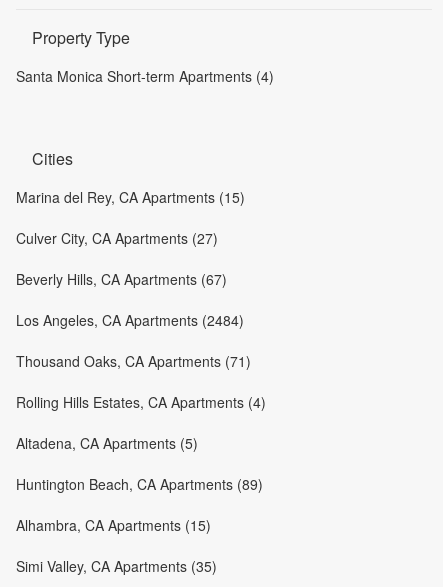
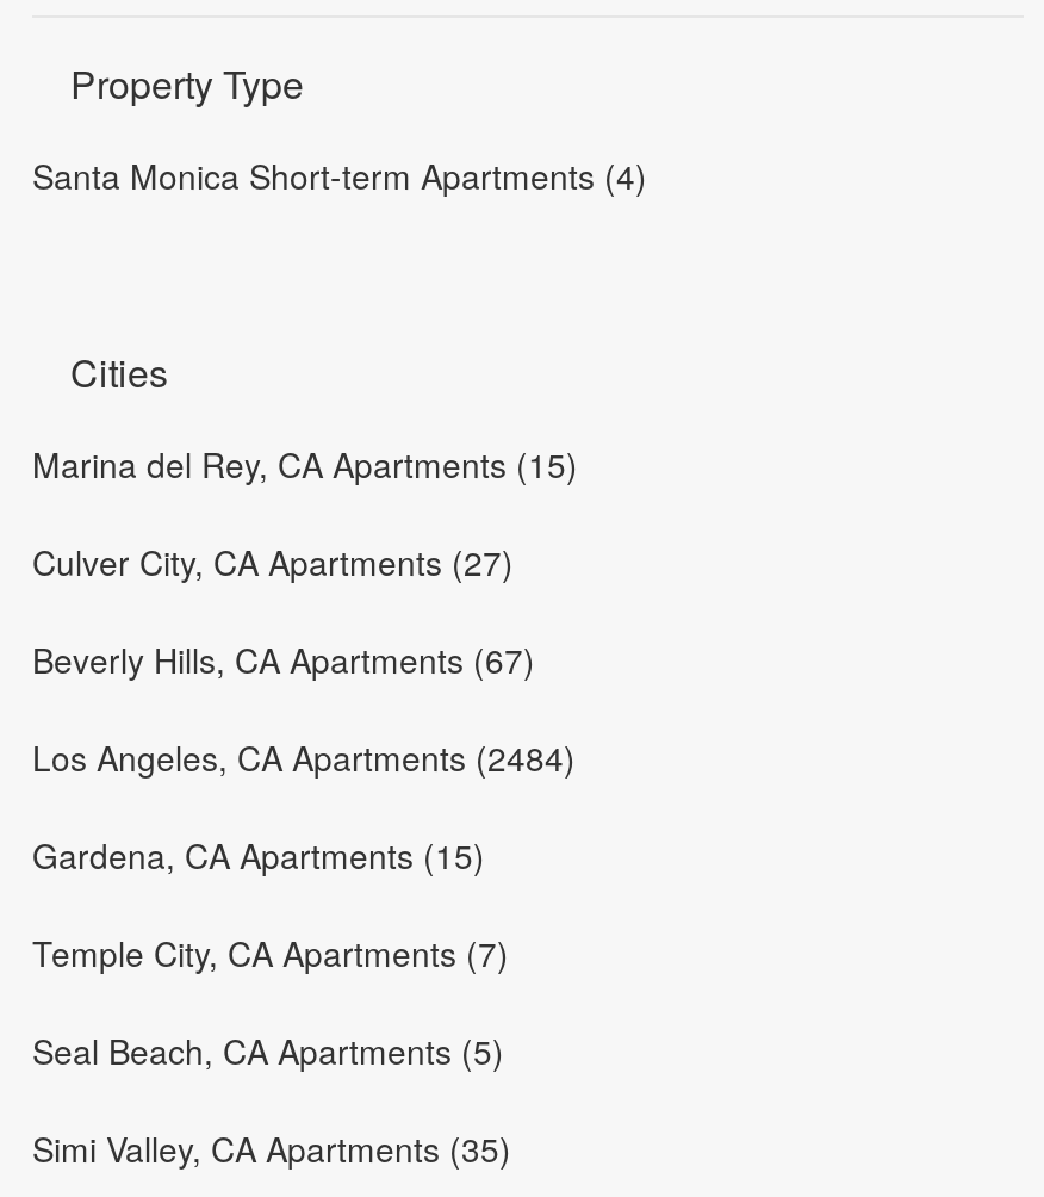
- Thousand Oaks, CA Apartments (71)
- Rolling Hills Estates, CA Apartments (4)
- Altadena, CA Apartments (5)
- Huntington Beach, CA Apartments (89)
- Alhambra, CA Apartments (15)
+ Gardena, CA Apartments (15)
+ Temple City, CA Apartments (7)
+ Seal Beach, CA Apartments (5)
